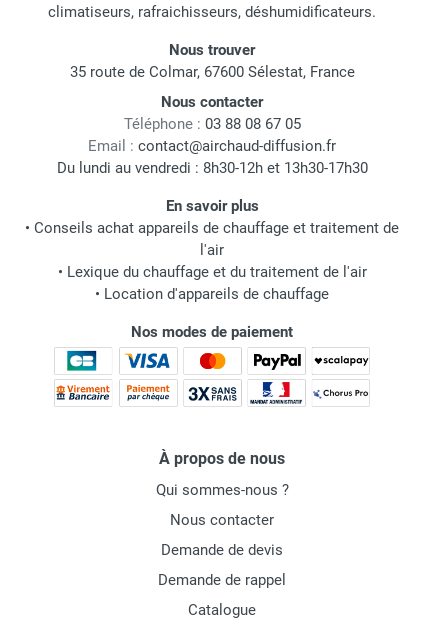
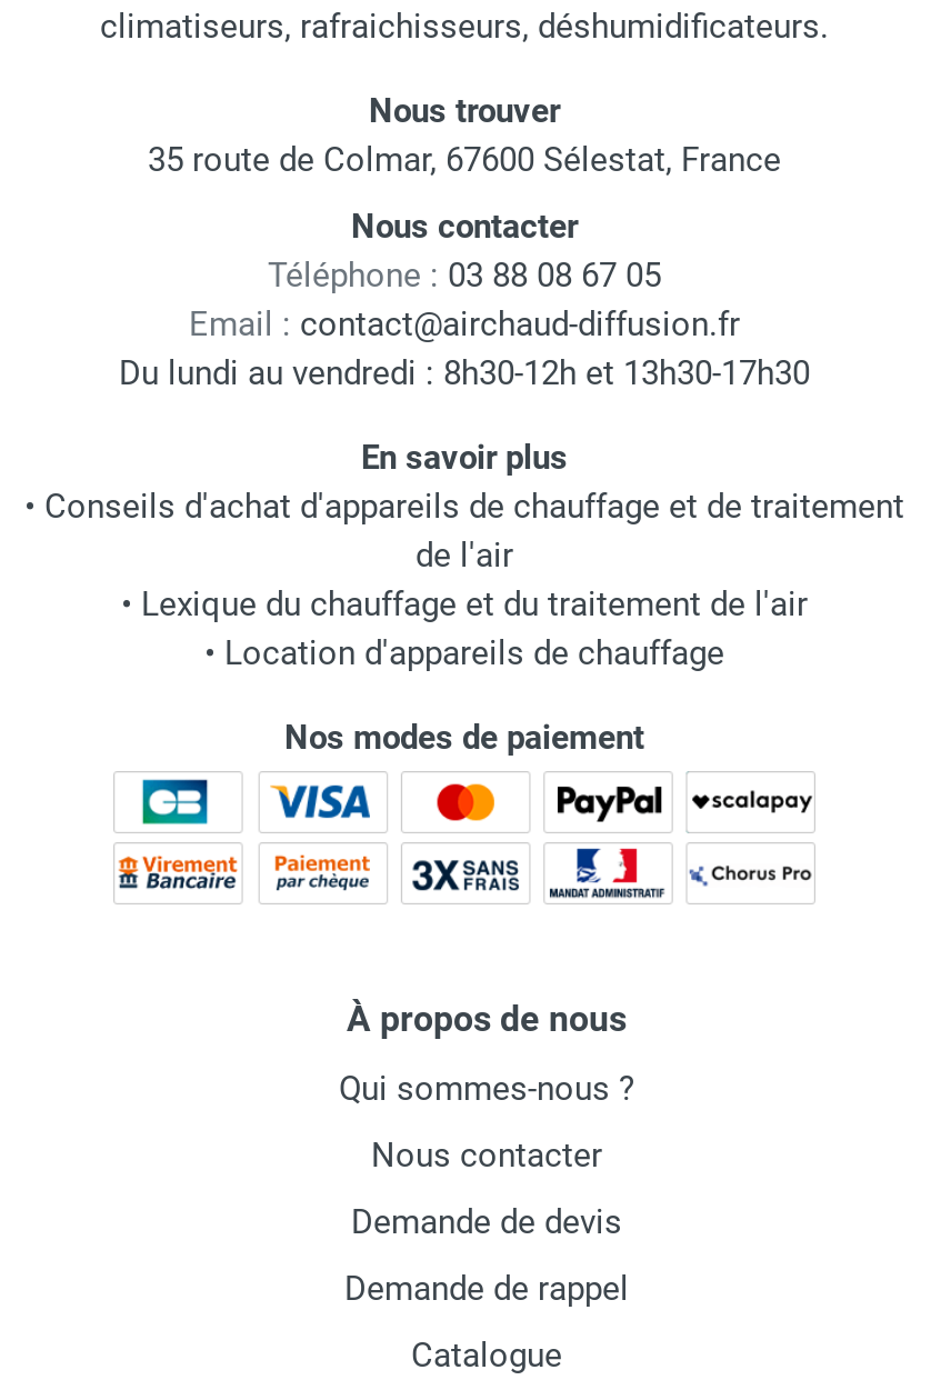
- • Conseils achat appareils de chauffage et traitement de
- l'air
+ • Conseils d'achat d'appareils de chauffage et de traitement
+ de l'air
